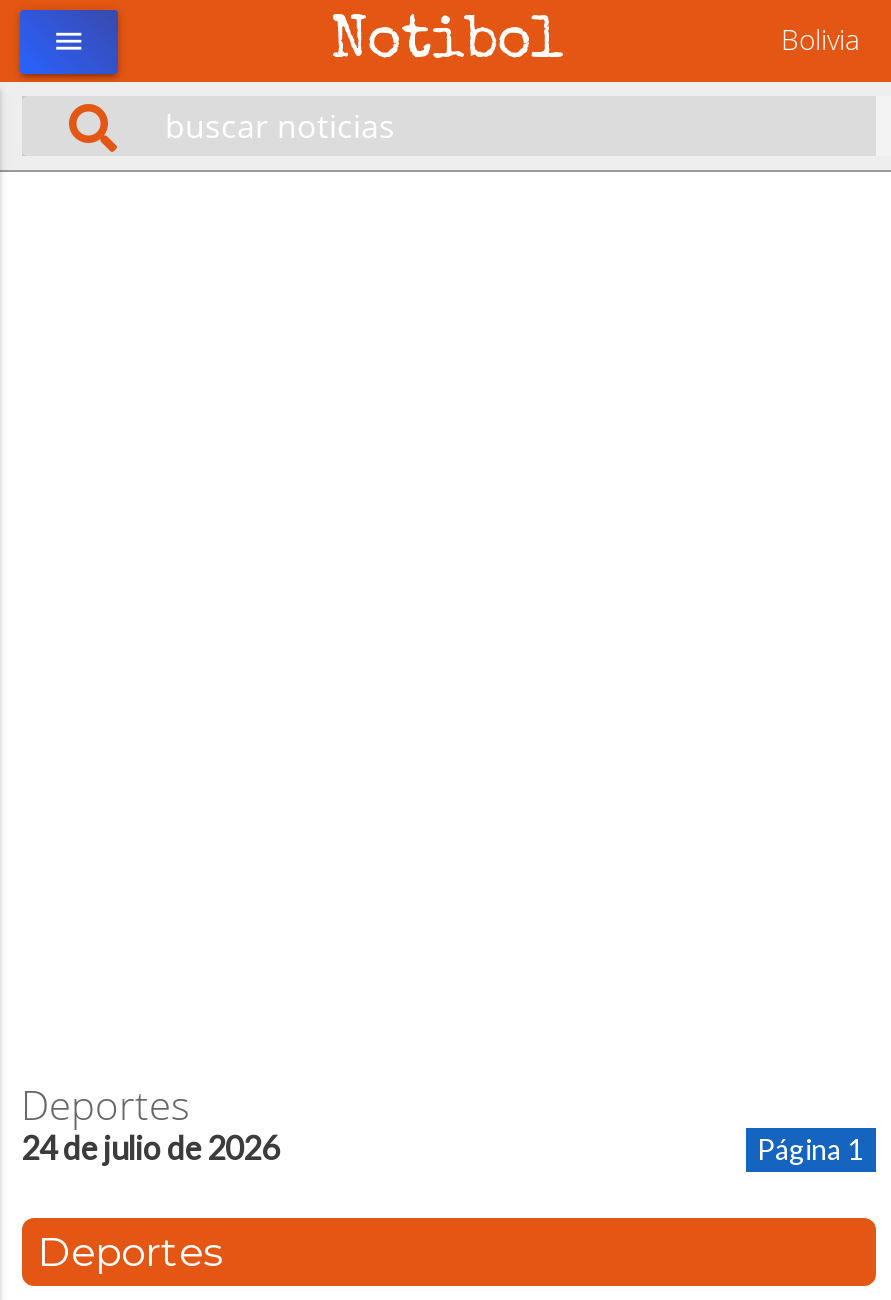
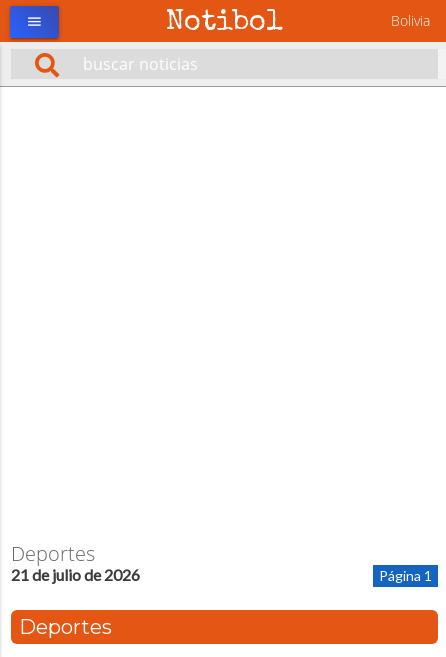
- 24 de julio de 2026
+ 21 de julio de 2026
